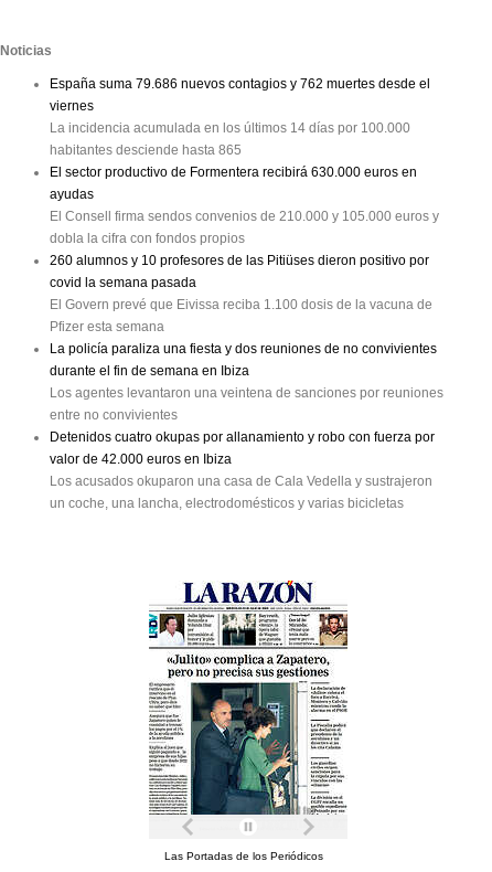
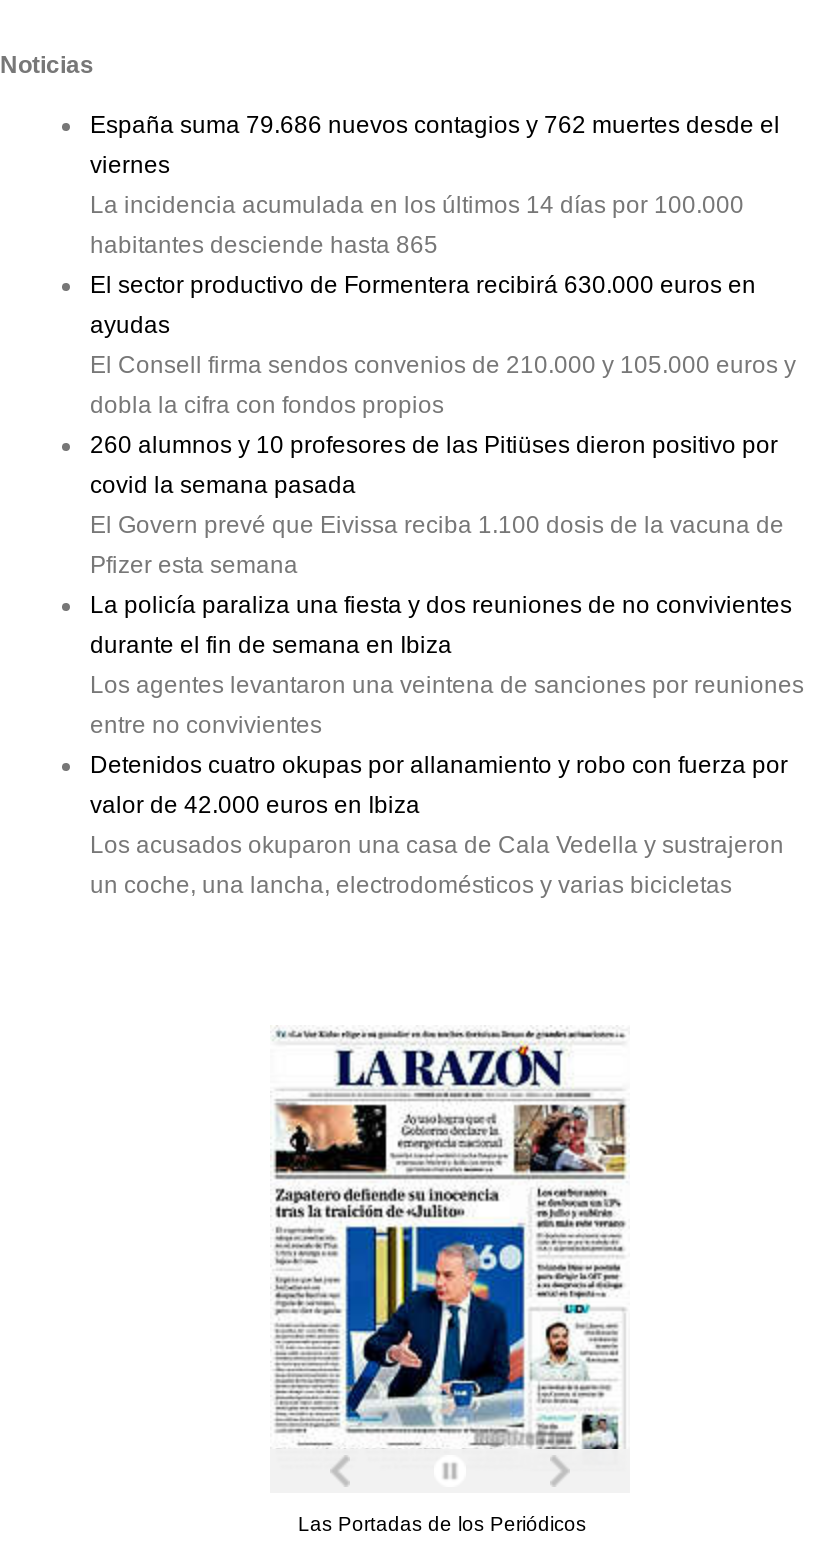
- [image]
+ [image]
